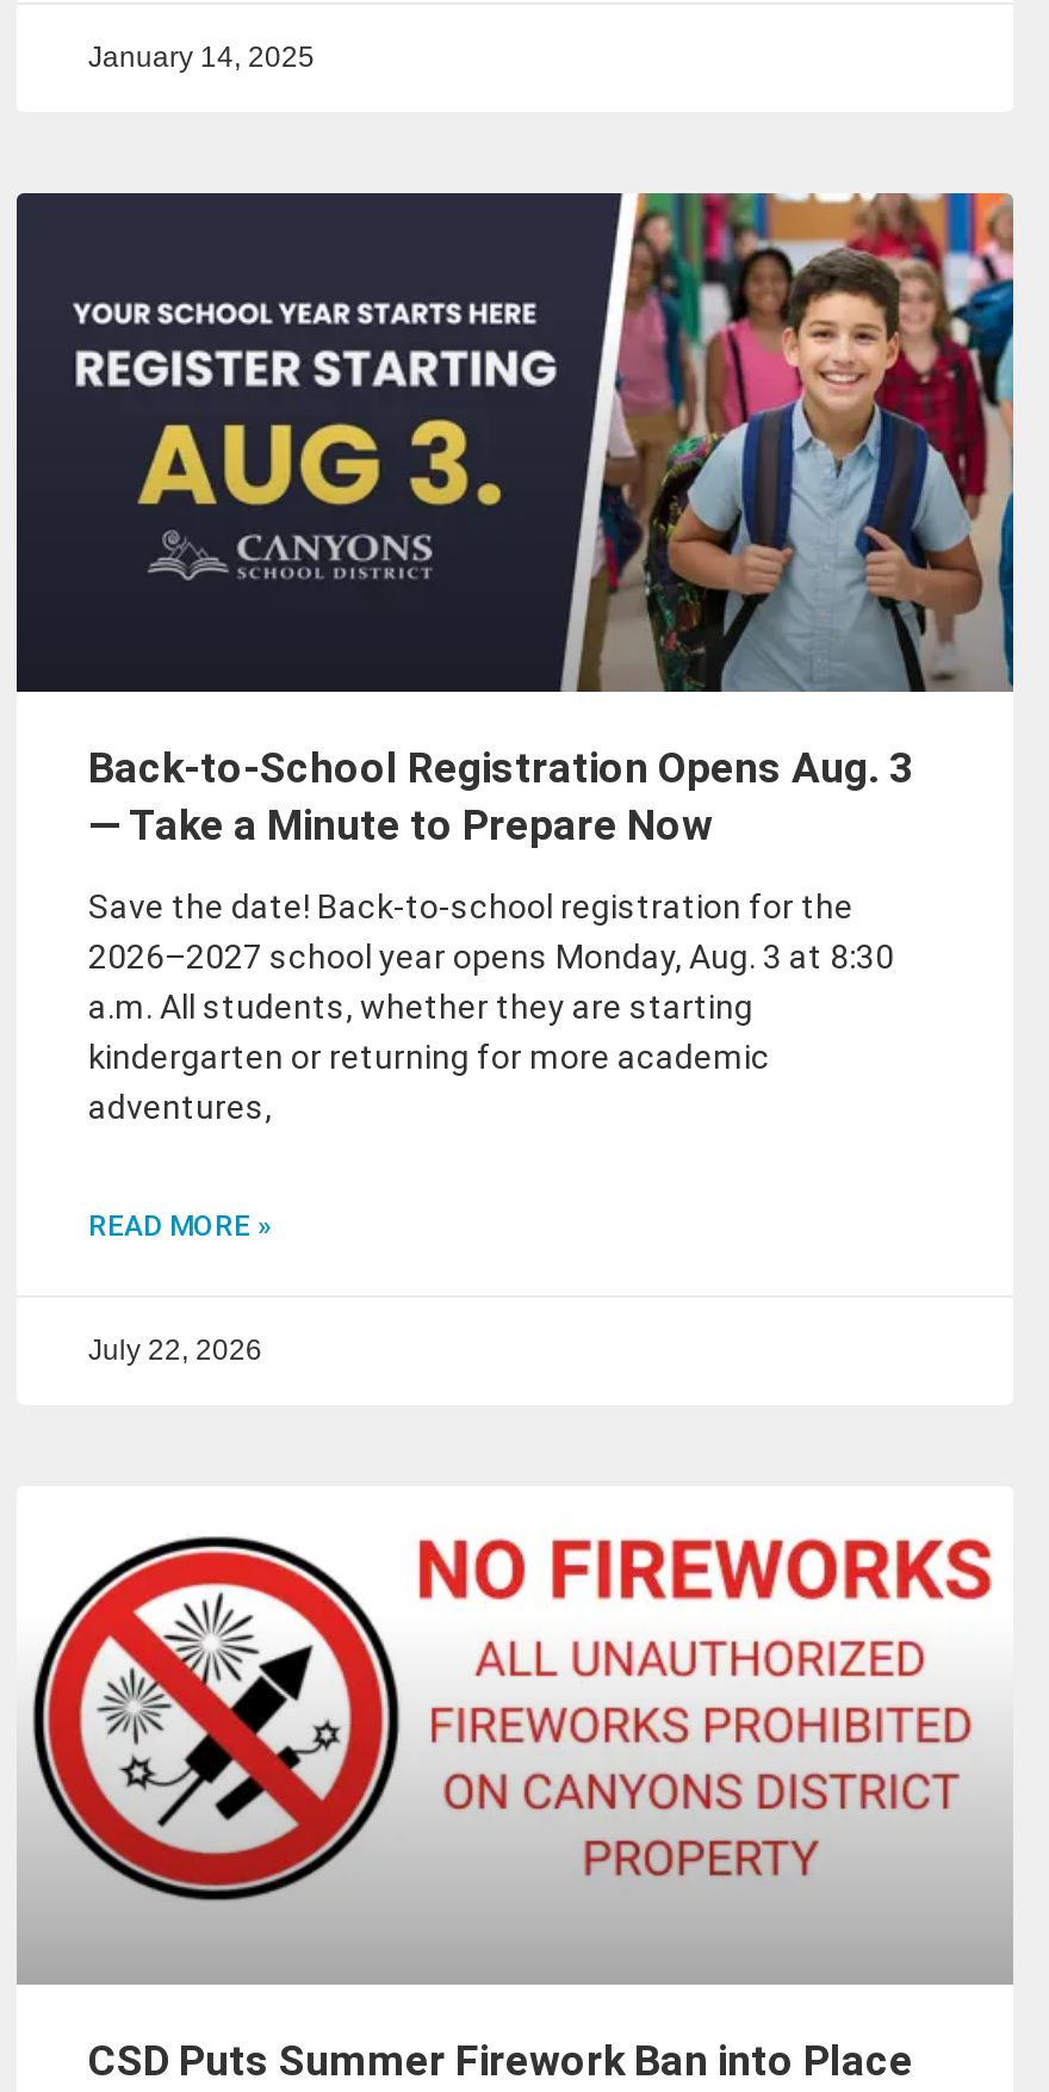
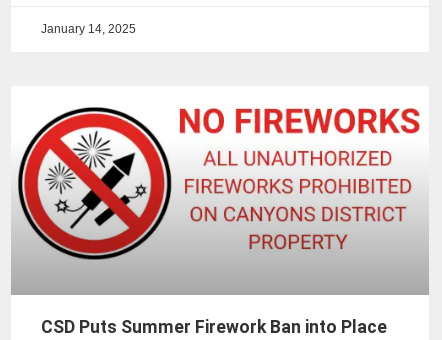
- [image]
- Back-to-School Registration Opens Aug. 3
- — Take a Minute to Prepare Now
- Save the date! Back-to-school registration for the
- 2026–2027 school year opens Monday, Aug. 3 at 8:30
- a.m. All students, whether they are starting
- kindergarten or returning for more academic
- adventures,
- READ MORE »

- July 22, 2026
